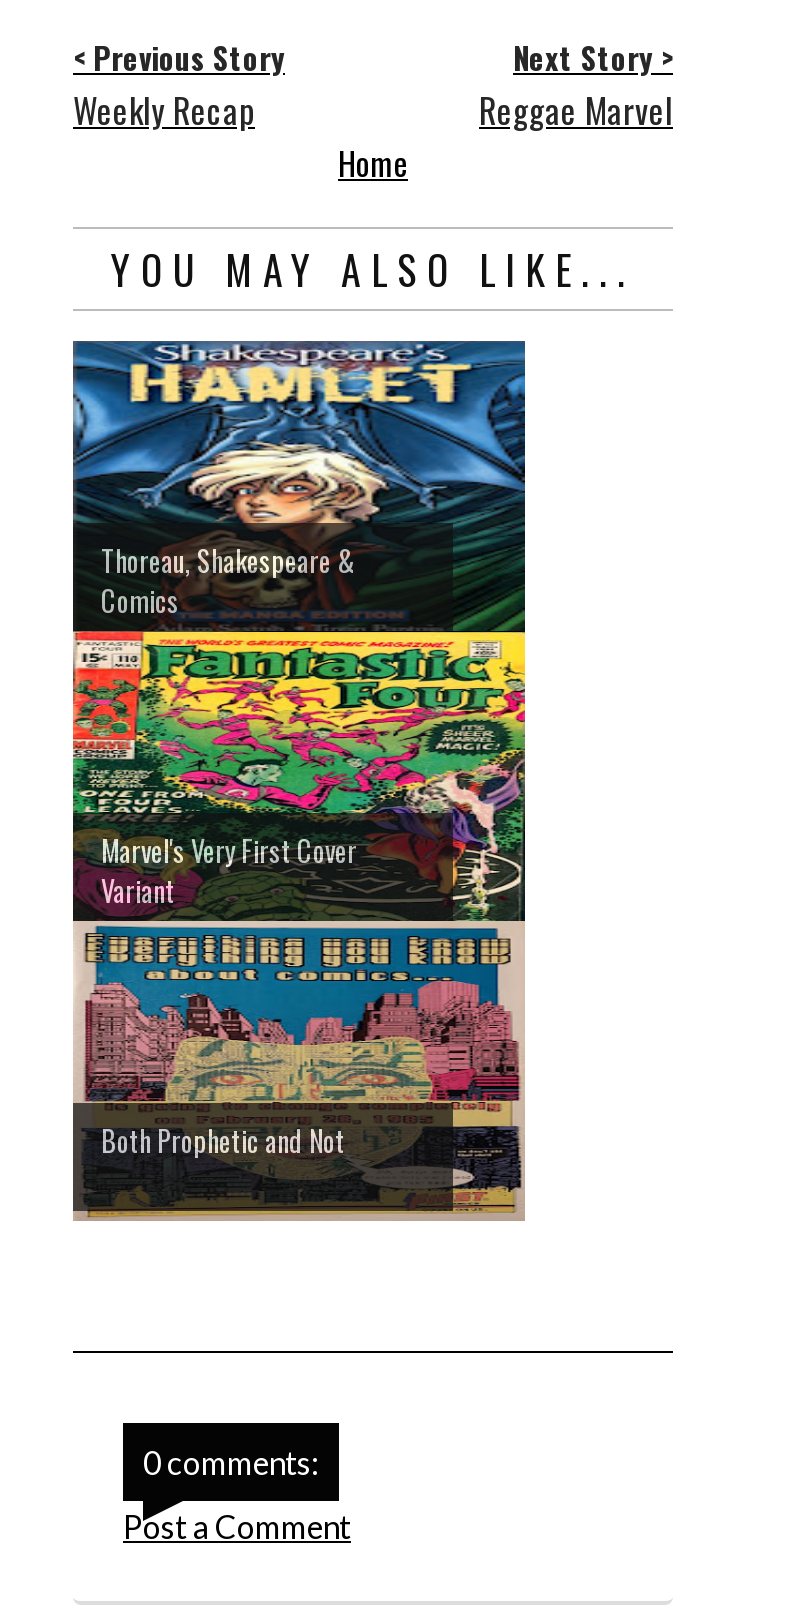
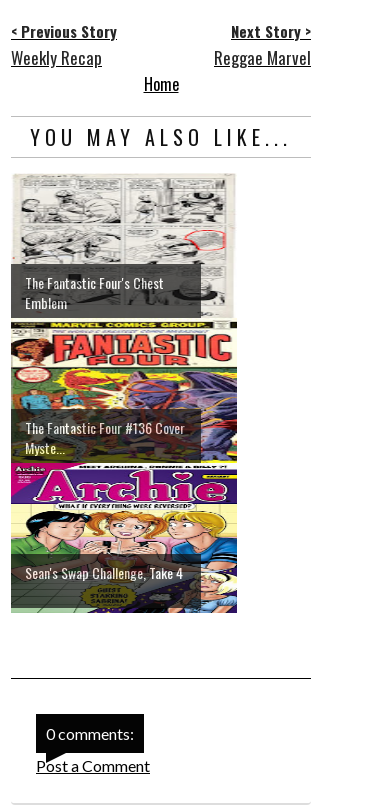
- [image]
- Thoreau, Shakespeare &
- Comics
+ [image]
+ The Fantastic Four's Chest
+ Emblem

- Marvel's Very First Cover
- Variant
+ The Fantastic Four #136 Cover
+ Myste...

- Both Prophetic and Not
+ Sean's Swap Challenge, Take 4
